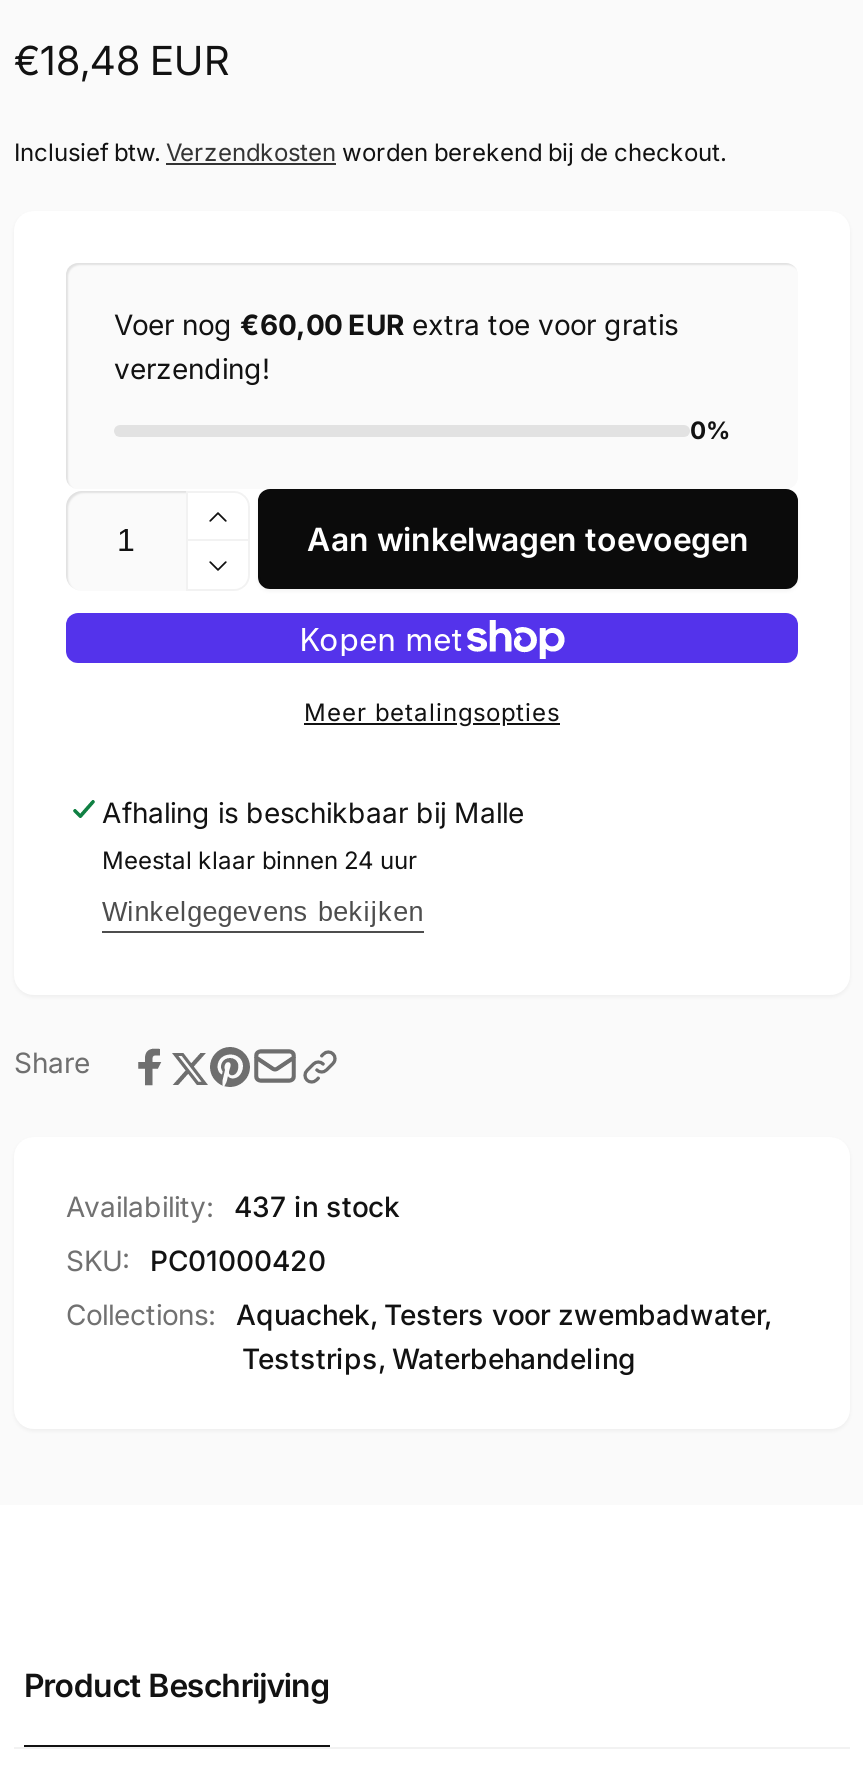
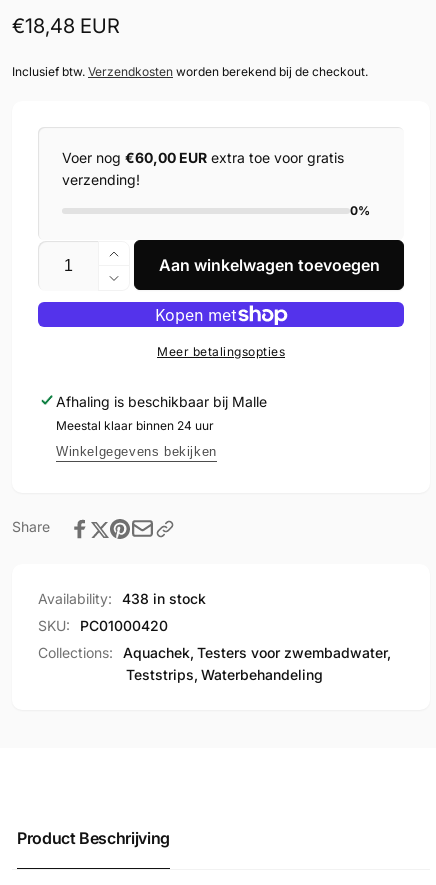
- Availability: 437 in stock
+ Availability: 438 in stock
